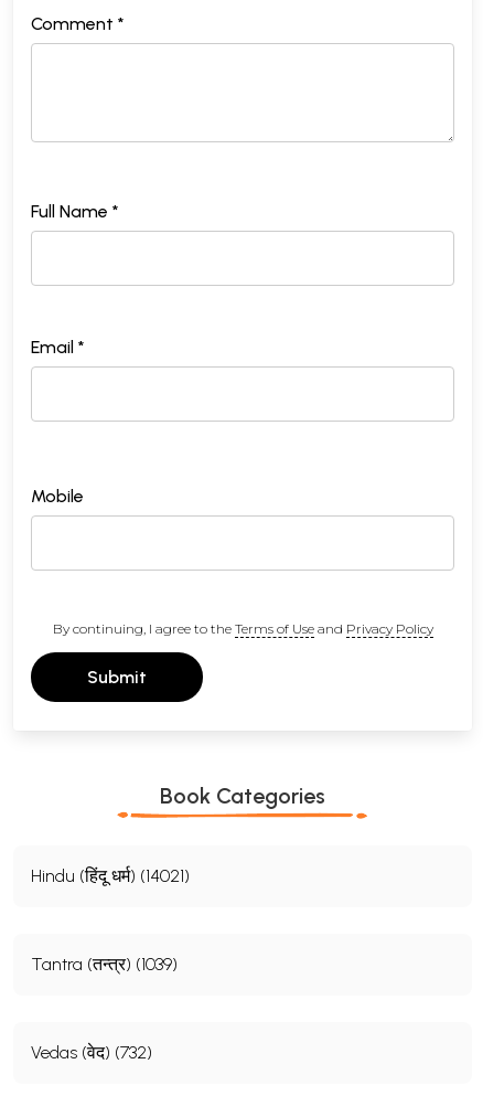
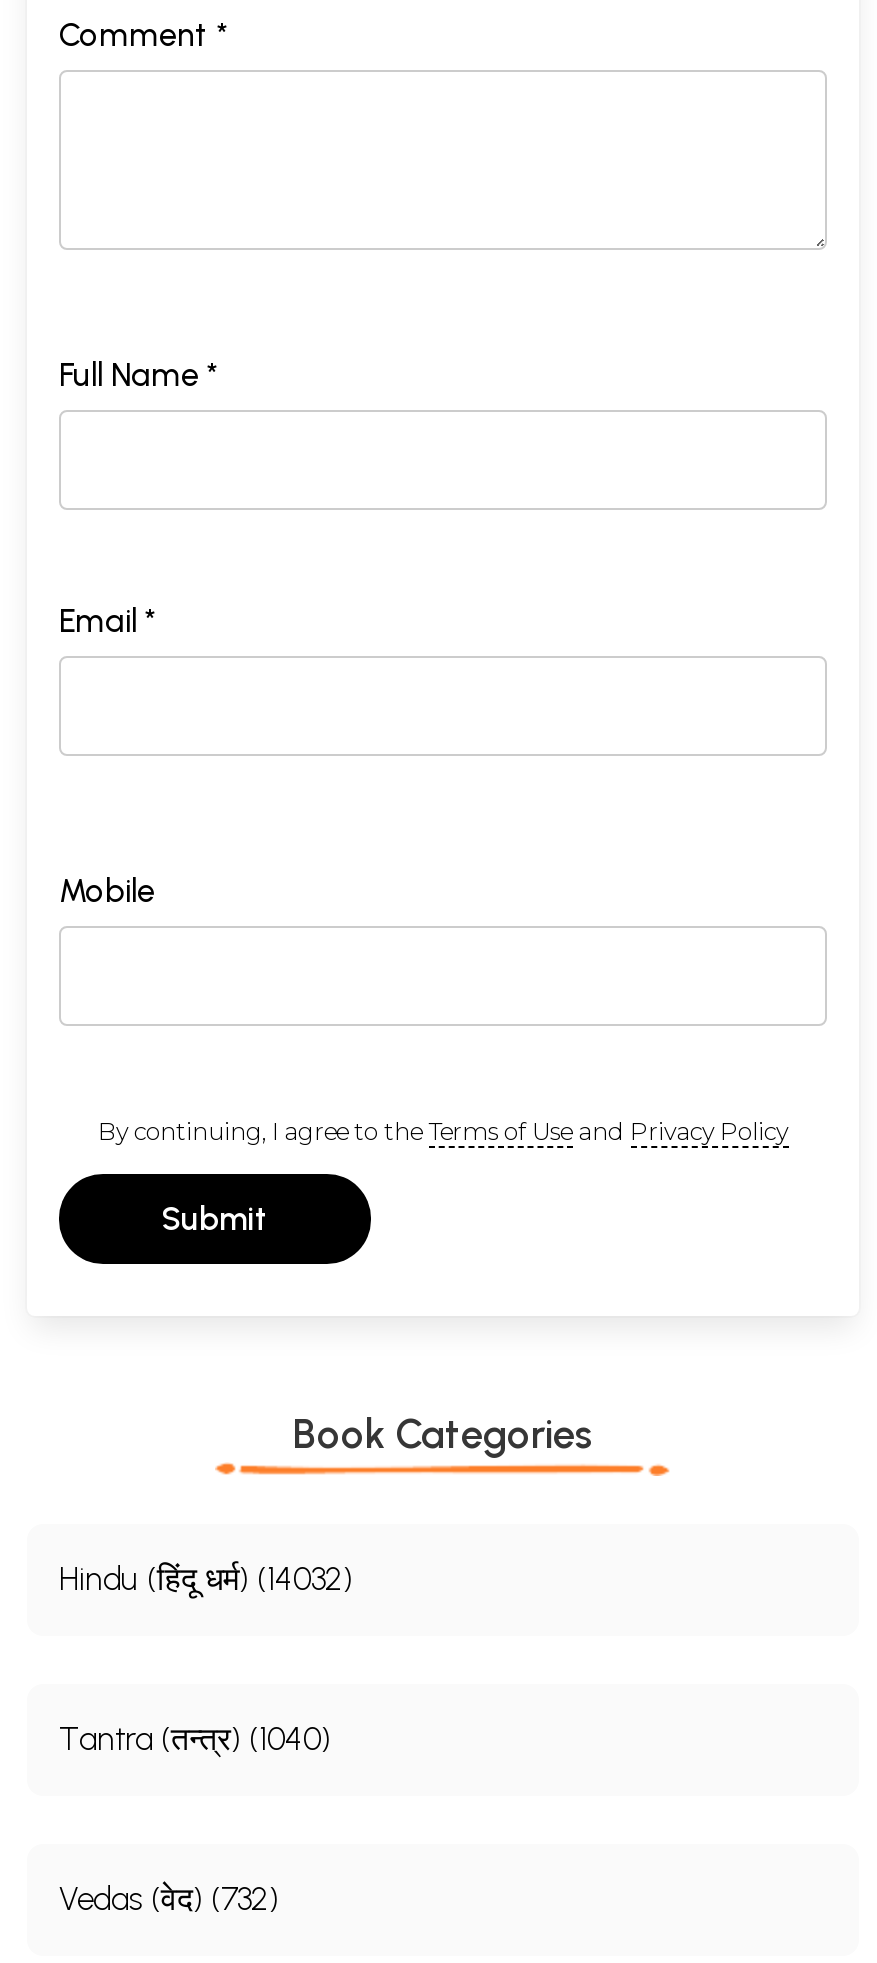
- Hindu (हिंदू धर्म) (14021)
+ Hindu (हिंदू धर्म) (14032)

- Tantra (तन्त्र) (1039)
+ Tantra (तन्त्र) (1040)
